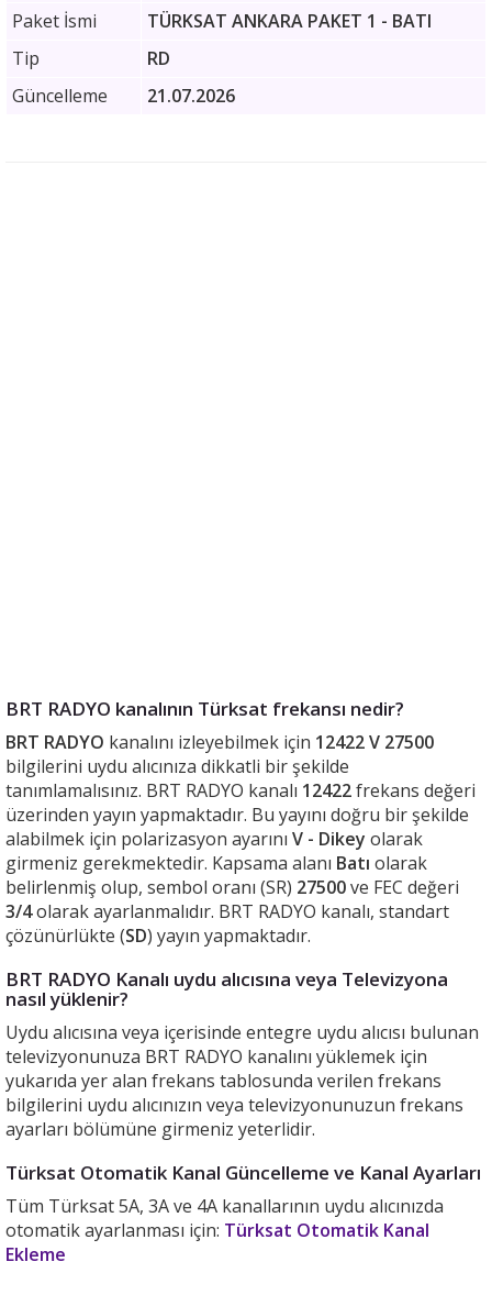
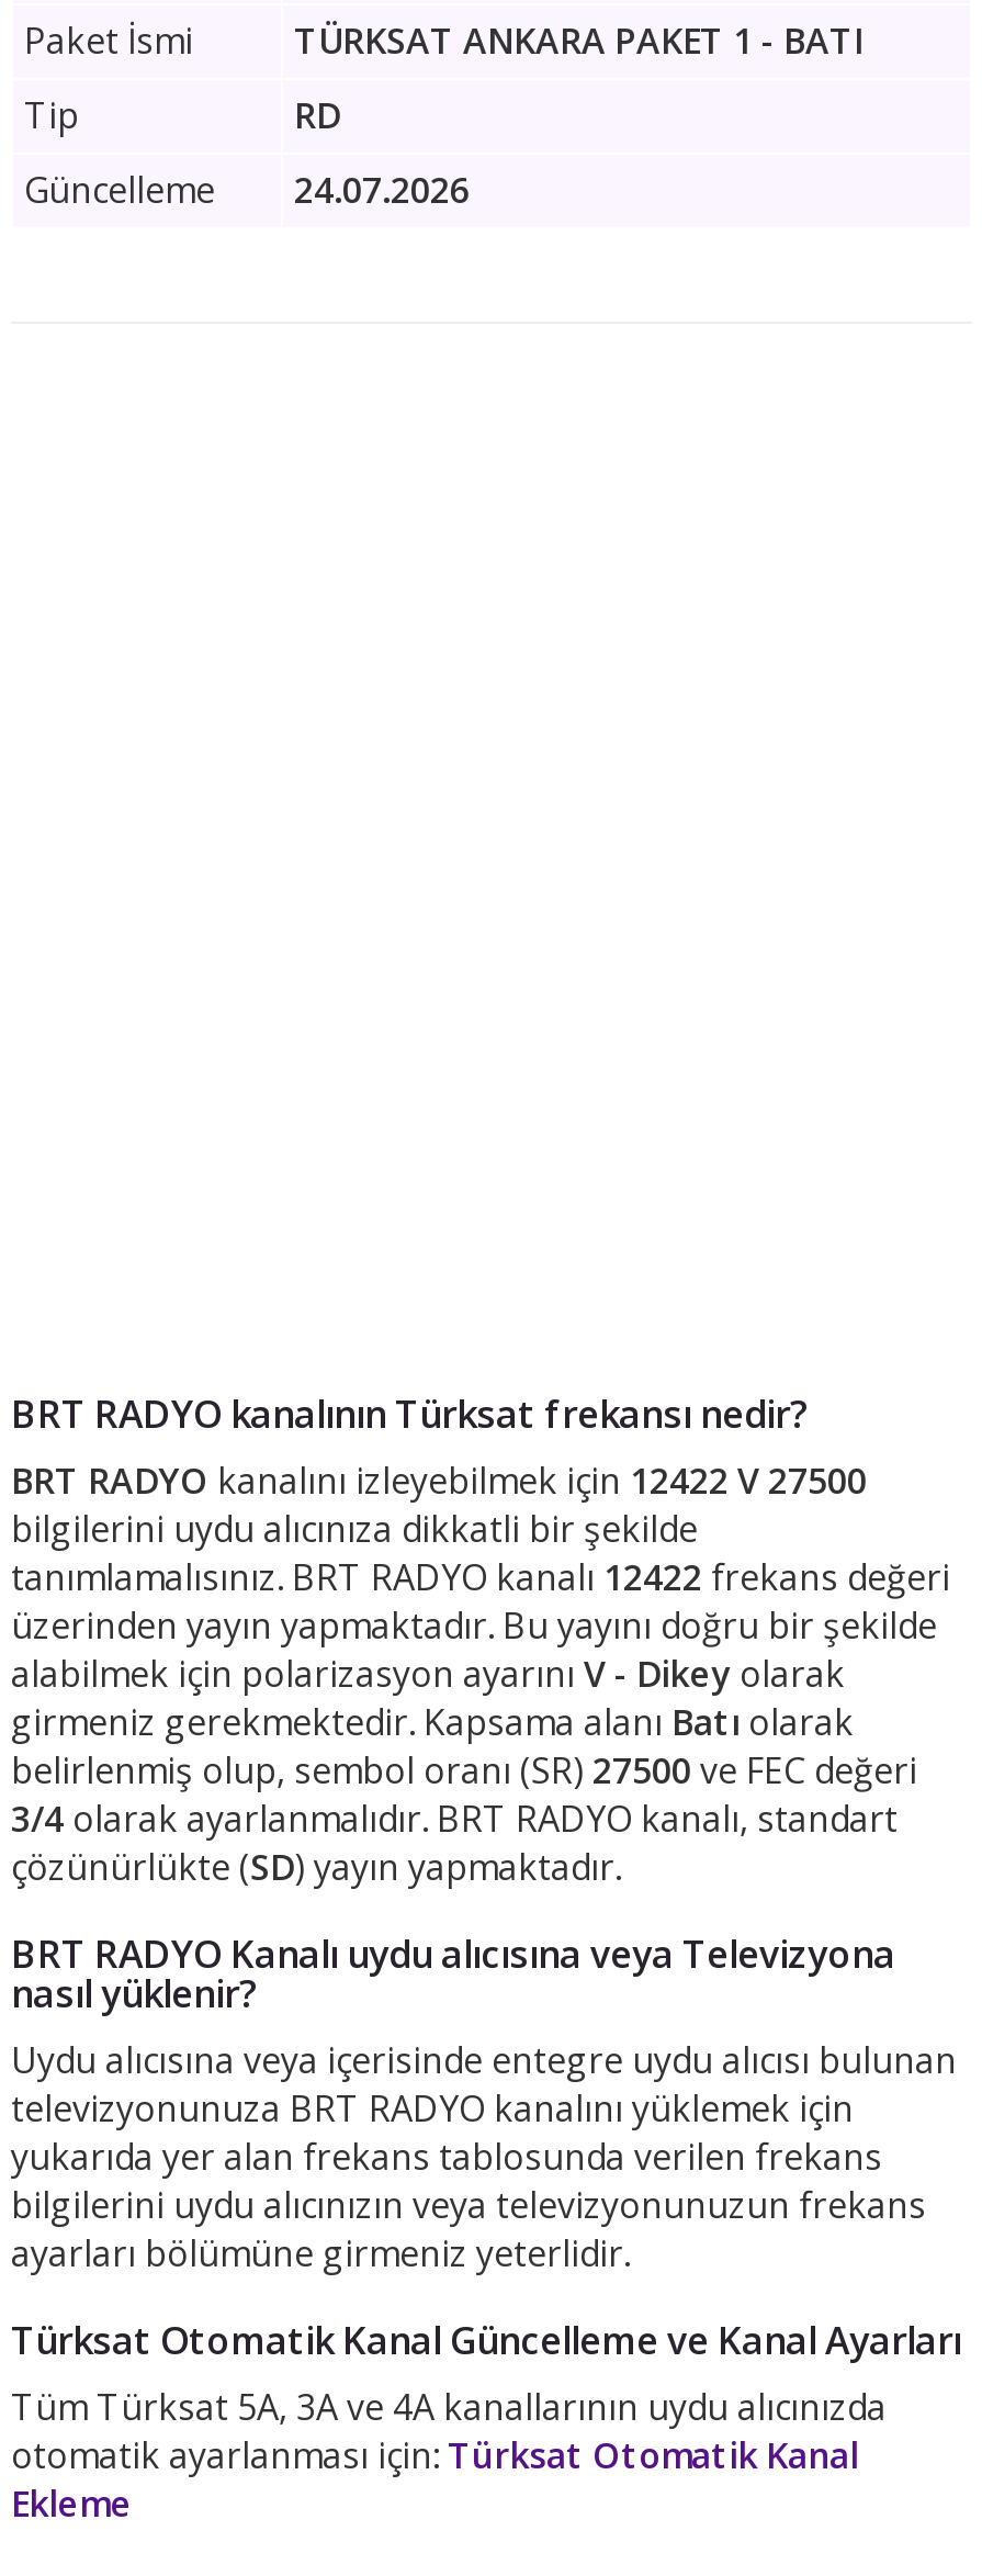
- Güncelleme 21.07.2026
+ Güncelleme 24.07.2026
